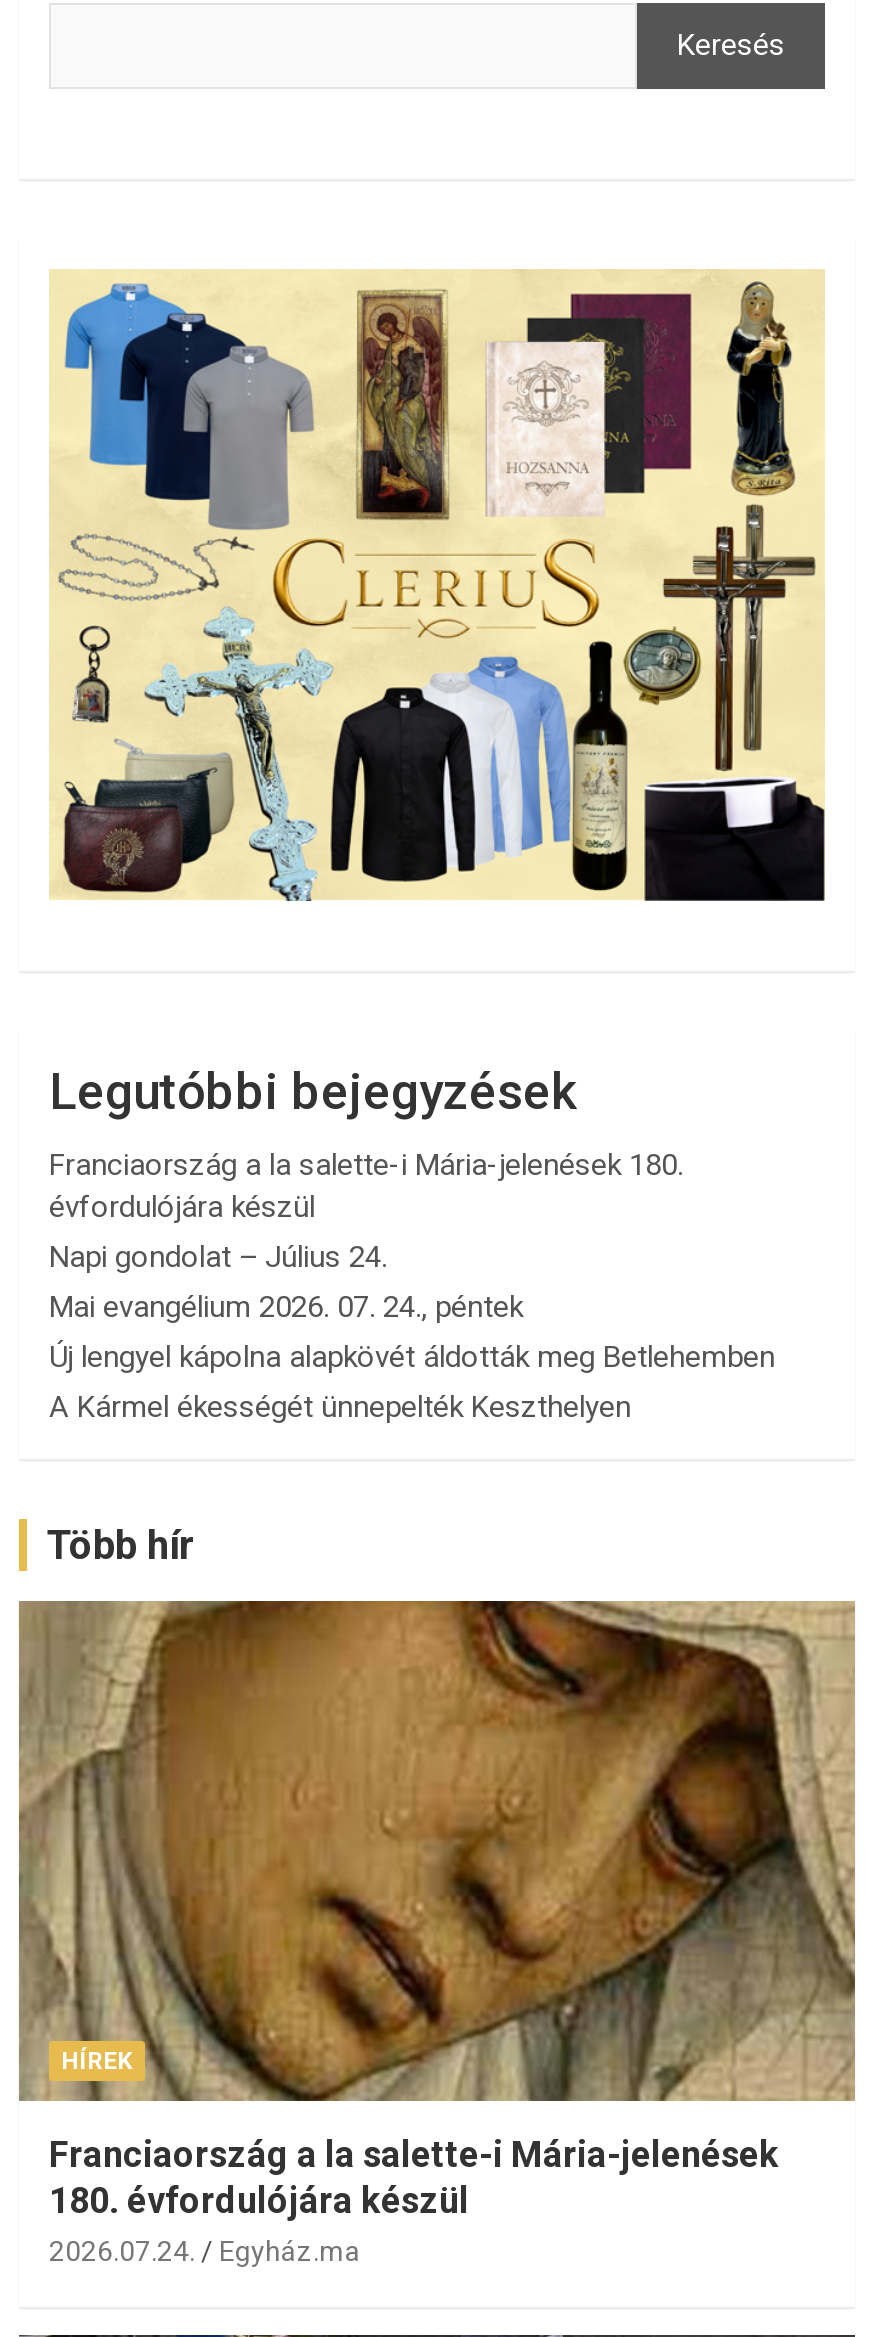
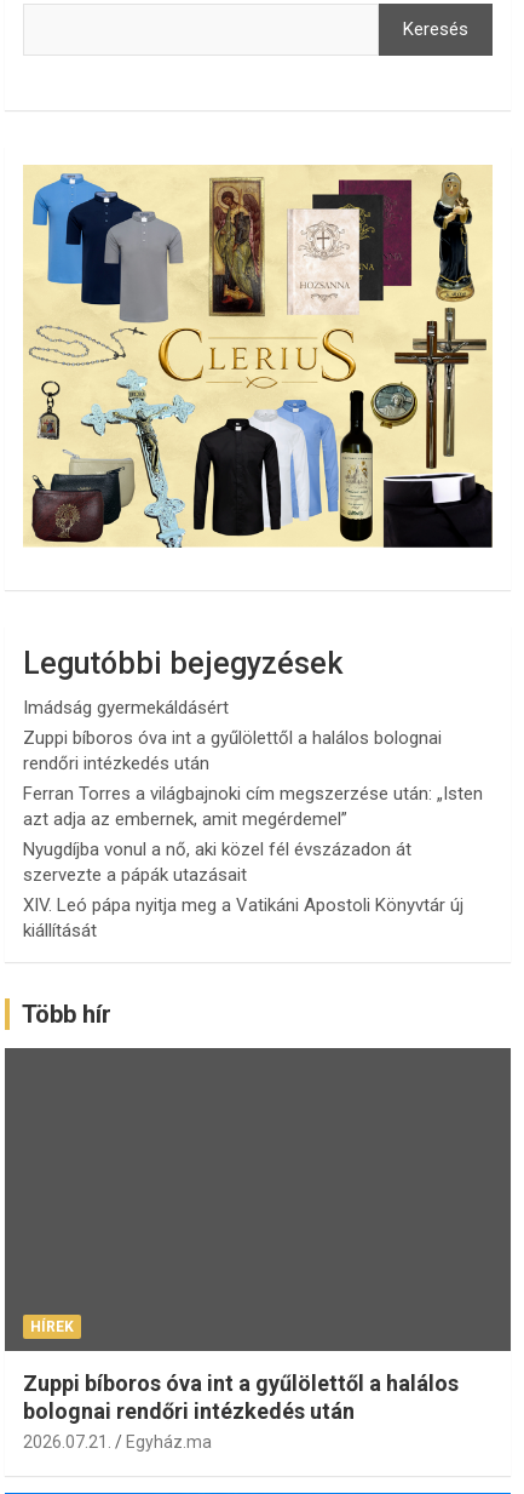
- Franciaország a la salette-i Mária-jelenések 180.
- évfordulójára készül
- Napi gondolat – Július 24.
- Mai evangélium 2026. 07. 24., péntek
- Új lengyel kápolna alapkövét áldották meg Betlehemben
- A Kármel ékességét ünnepelték Keszthelyen
+ Imádság gyermekáldásért
+ Zuppi bíboros óva int a gyűlölettől a halálos bolognai
+ rendőri intézkedés után
+ Ferran Torres a világbajnoki cím megszerzése után: „Isten
+ azt adja az embernek, amit megérdemel”
+ Nyugdíjba vonul a nő, aki közel fél évszázadon át
+ szervezte a pápák utazásait
+ XIV. Leó pápa nyitja meg a Vatikáni Apostoli Könyvtár új
+ kiállítását

- [image]

- Franciaország a la salette-i Mária-jelenések
- 180. évfordulójára készül
- 2026.07.24.
+ Zuppi bíboros óva int a gyűlölettől a halálos
+ bolognai rendőri intézkedés után
+ 2026.07.21.
